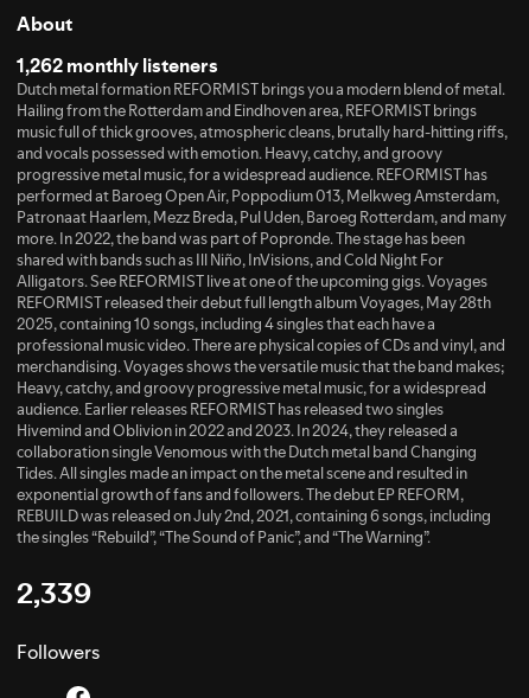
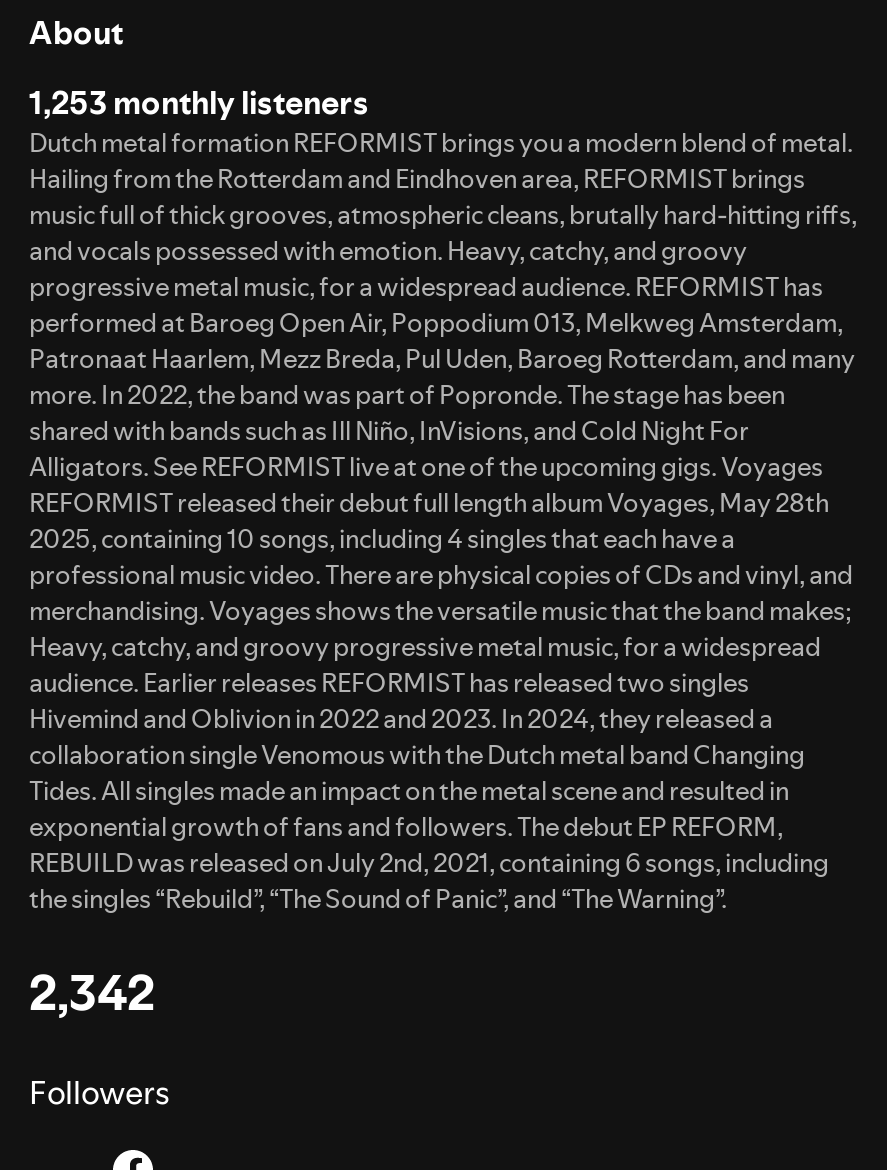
- 1,262 monthly listeners
+ 1,253 monthly listeners

- 2,339
+ 2,342
